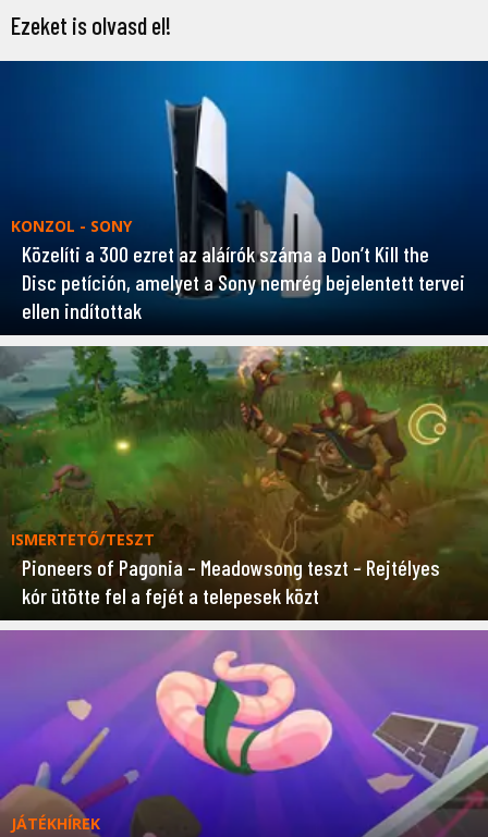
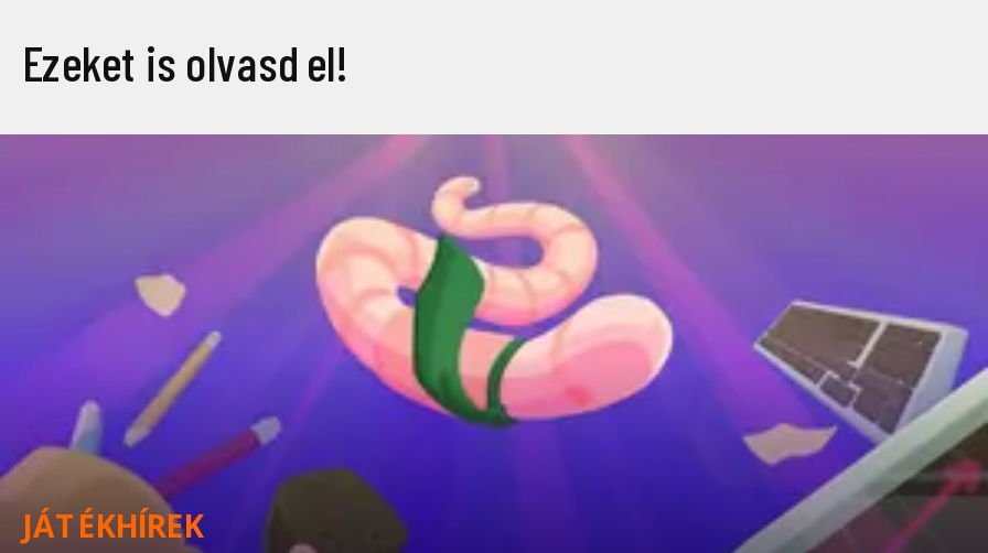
- [image]
- KONZOL - SONY
- Közelíti a 300 ezret az aláírók száma a Don’t Kill the
- Disc petíción, amelyet a Sony nemrég bejelentett tervei
- ellen indítottak

- [image]
- ISMERTETŐ/TESZT
- Pioneers of Pagonia – Meadowsong teszt – Rejtélyes
- kór ütötte fel a fejét a telepesek közt
